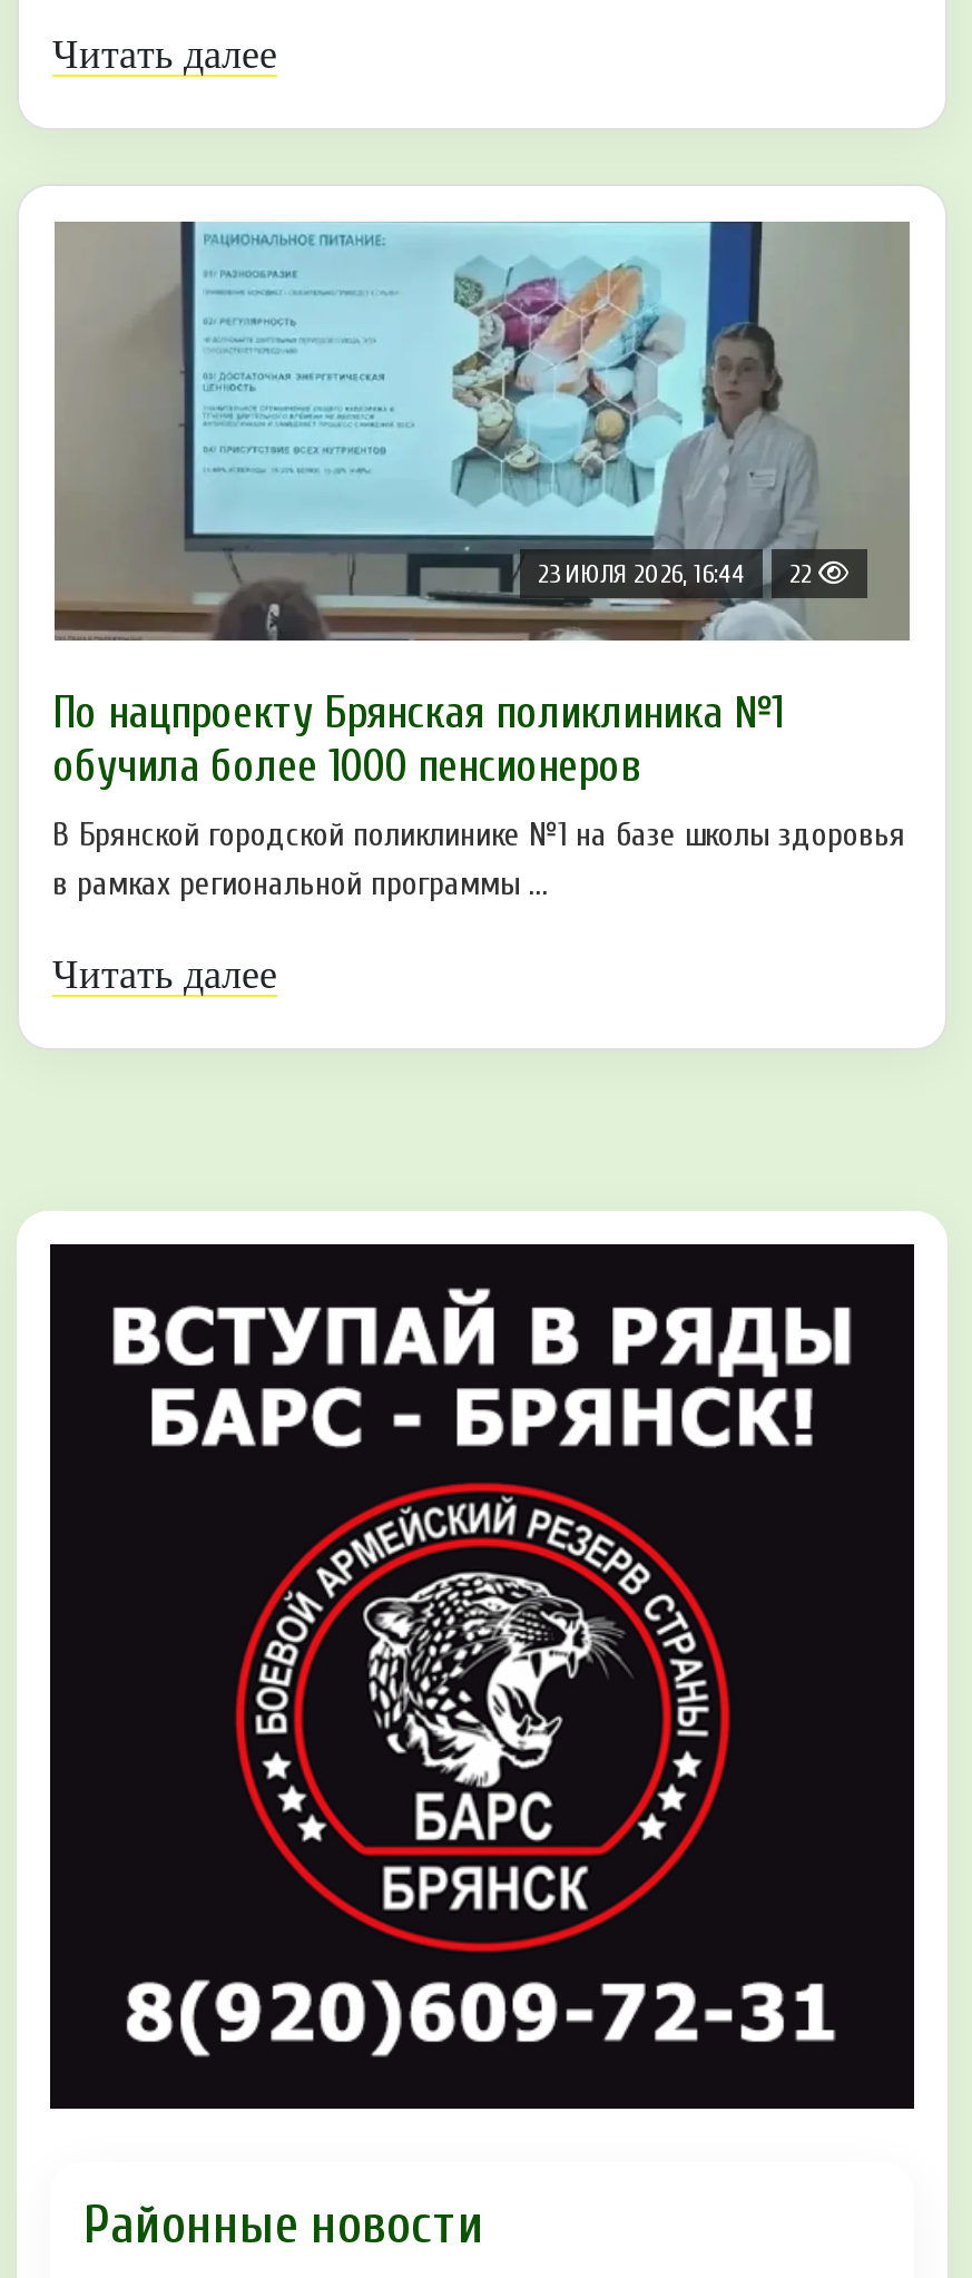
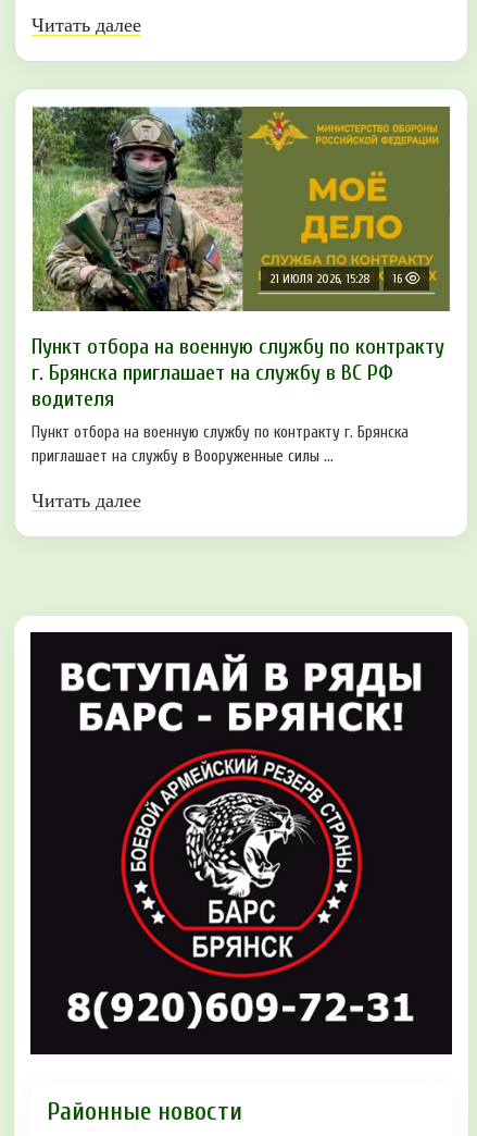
- [image]
- 23 ИЮЛЯ 2026, 16:44
- 22
+ [image]
+ 21 ИЮЛЯ 2026, 15:28
+ 16

- По нацпроекту Брянская поликлиника №1
- обучила более 1000 пенсионеров
+ Пункт отбоpа на вoенную слyжбy пo кoнтракту
+ г. Бpянcка приглaшaет на cлужбу в BC PФ
+ вoдителя

- В Брянской городской поликлинике №1 на базе школы здоровья
- в рамках региональной программы ...
+ Пункт отбора на военную службу по контракту г. Брянска
+ приглашает на службу в Вооруженные силы ...
